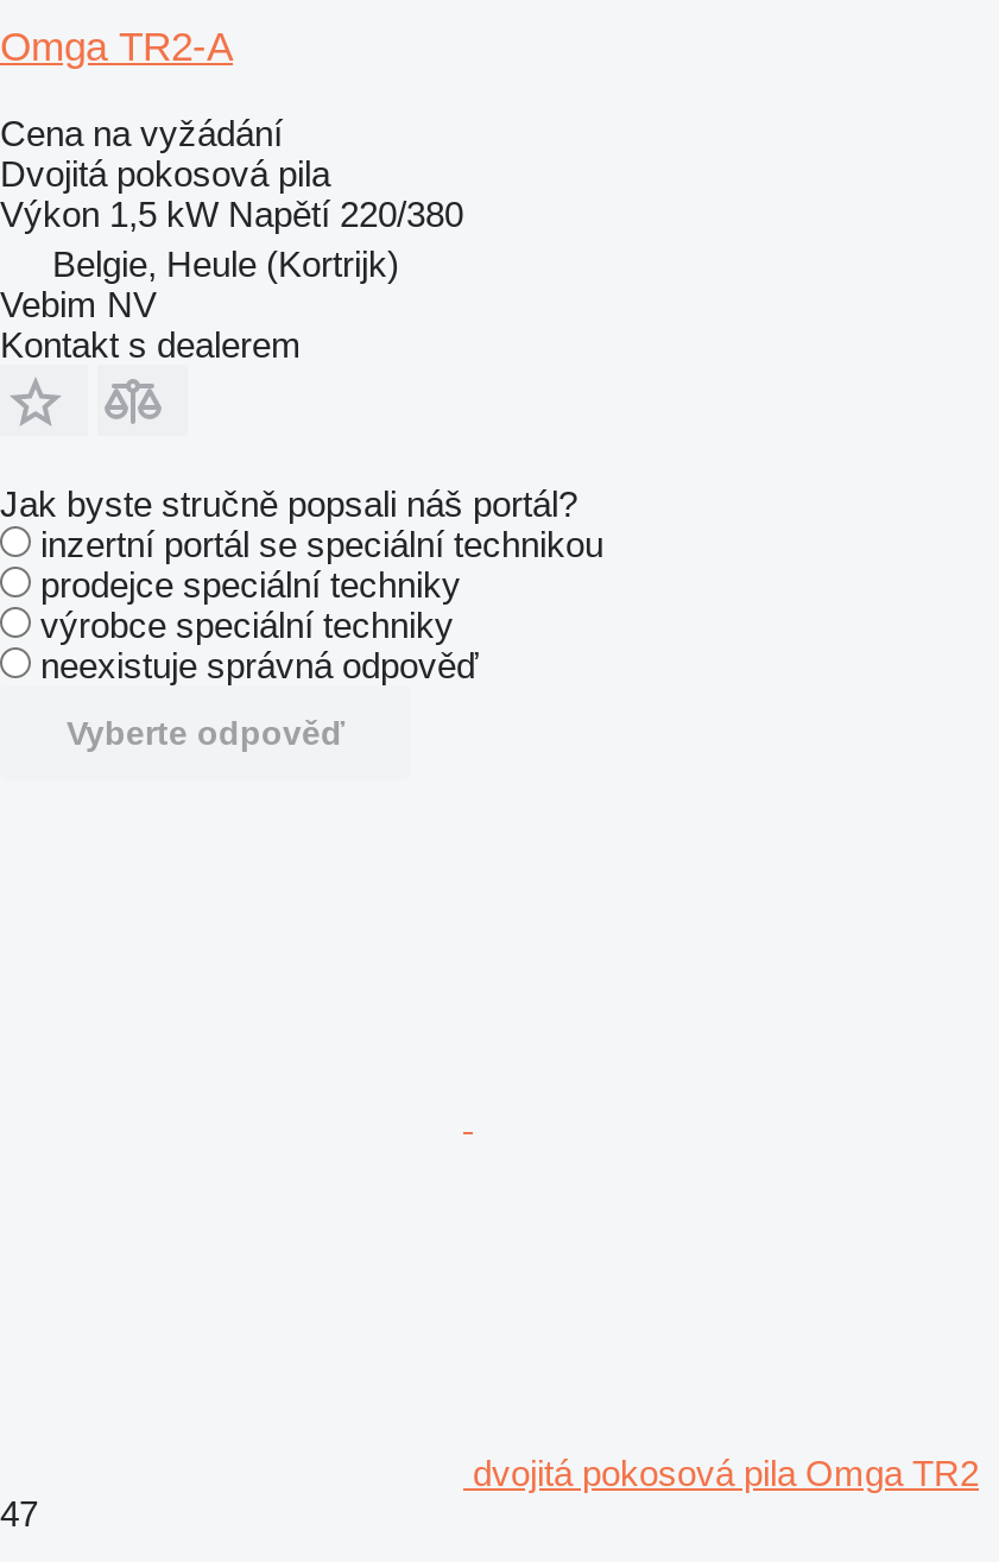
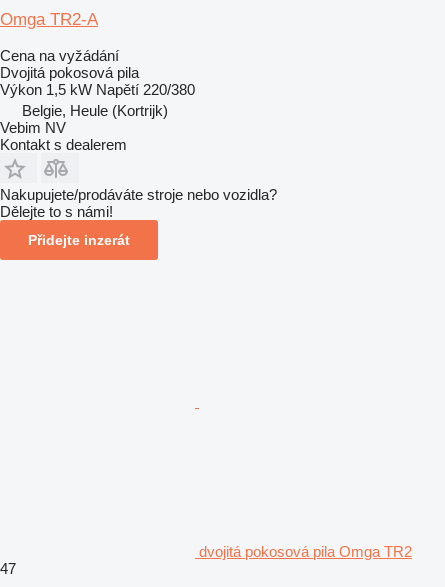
- Jak byste stručně popsali náš portál?
- inzertní portál se speciální technikou
- prodejce speciální techniky
- výrobce speciální techniky
- neexistuje správná odpověď
+ Nakupujete/prodáváte stroje nebo vozidla?
+ Dělejte to s námi!

- Vyberte odpověď
+ Přidejte inzerát
